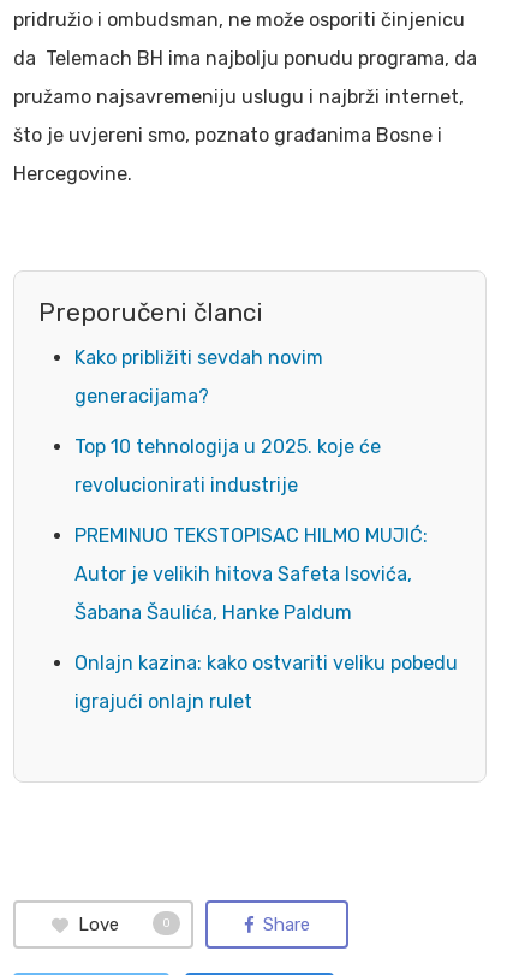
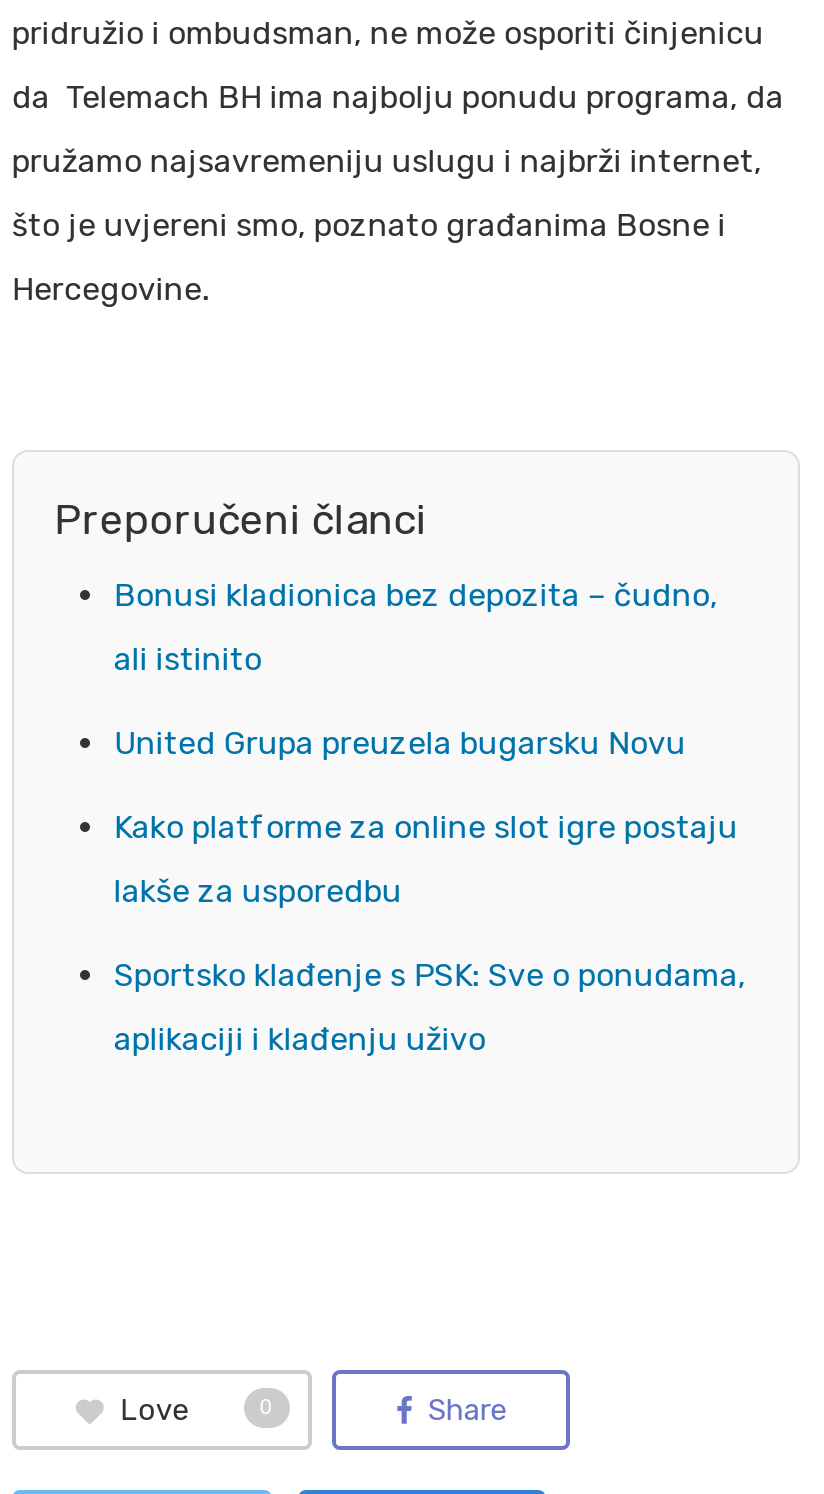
- Kako približiti sevdah novim
- generacijama?
- Top 10 tehnologija u 2025. koje će
- revolucionirati industrije
- PREMINUO TEKSTOPISAC HILMO MUJIĆ:
- Autor je velikih hitova Safeta Isovića,
- Šabana Šaulića, Hanke Paldum
- Onlajn kazina: kako ostvariti veliku pobedu
- igrajući onlajn rulet
+ Bonusi kladionica bez depozita – čudno,
+ ali istinito
+ United Grupa preuzela bugarsku Novu
+ Kako platforme za online slot igre postaju
+ lakše za usporedbu
+ Sportsko klađenje s PSK: Sve o ponudama,
+ aplikaciji i klađenju uživo
